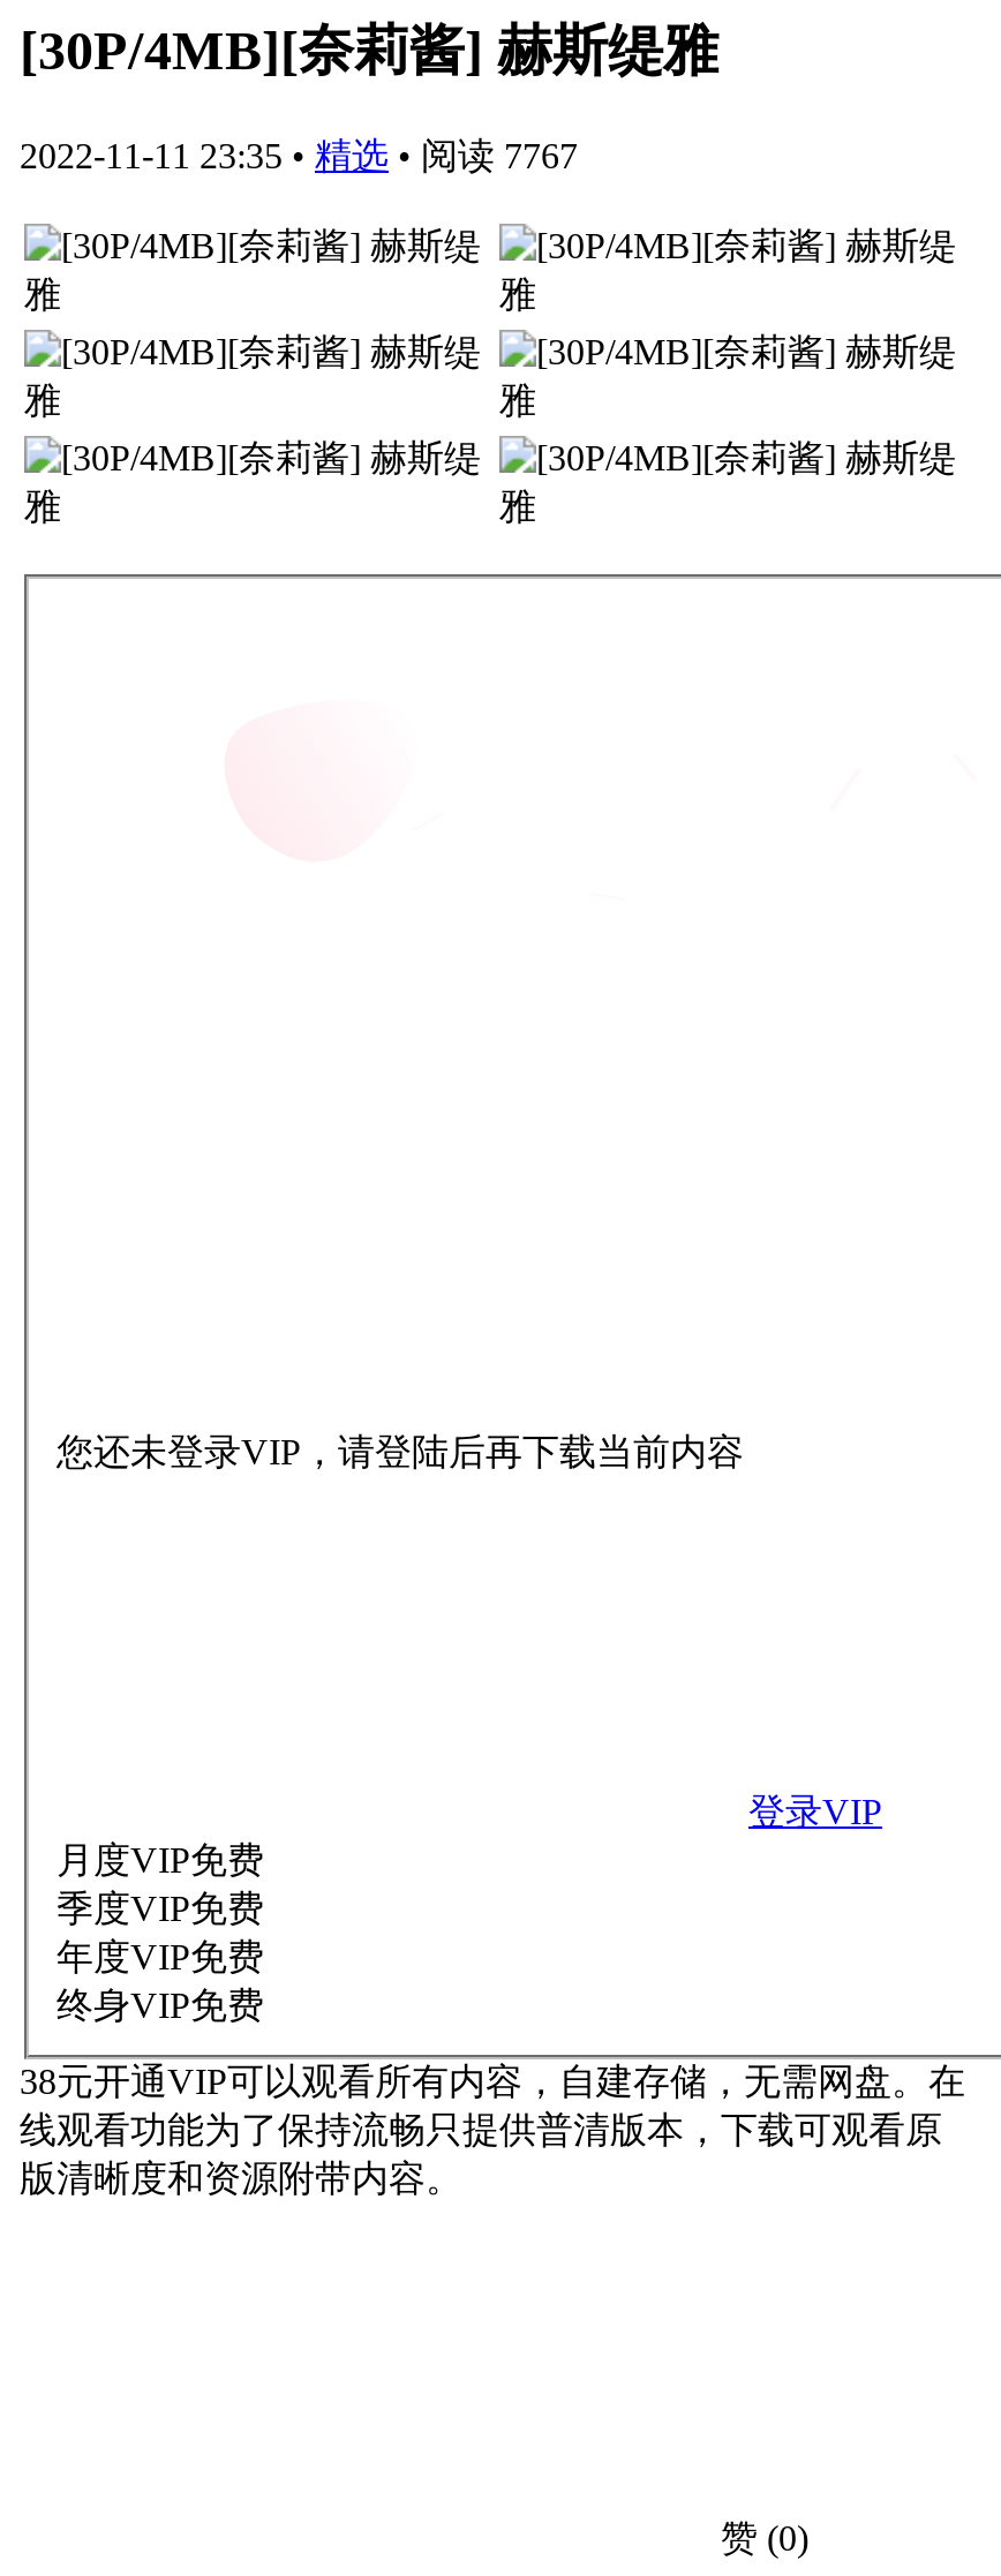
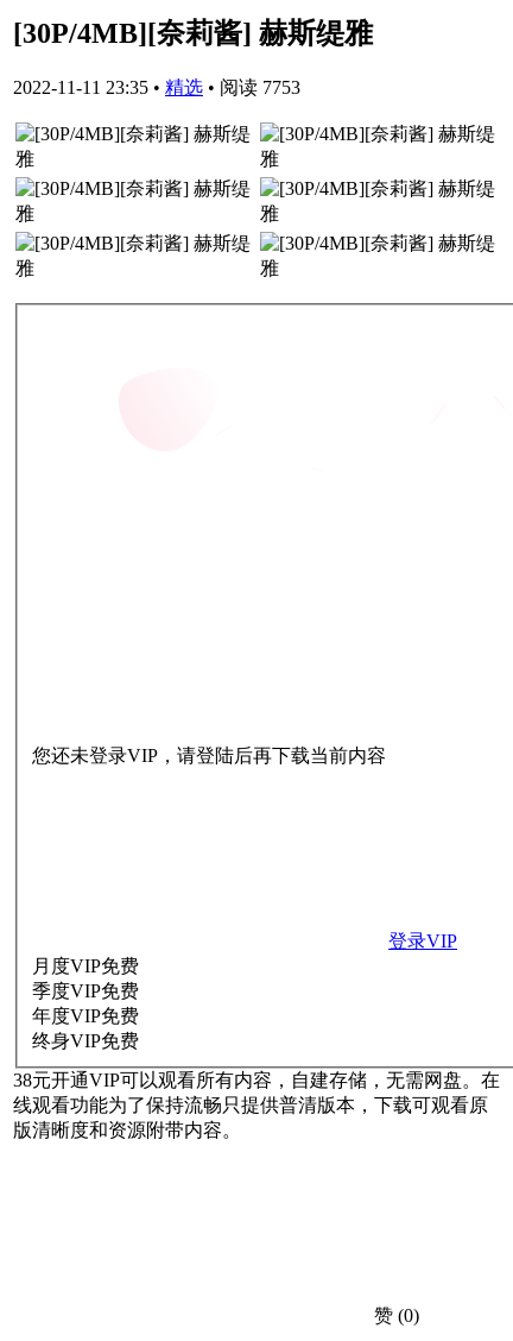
- 2022-11-11 23:35 • 精选 • 阅读 7767
+ 2022-11-11 23:35 • 精选 • 阅读 7753
